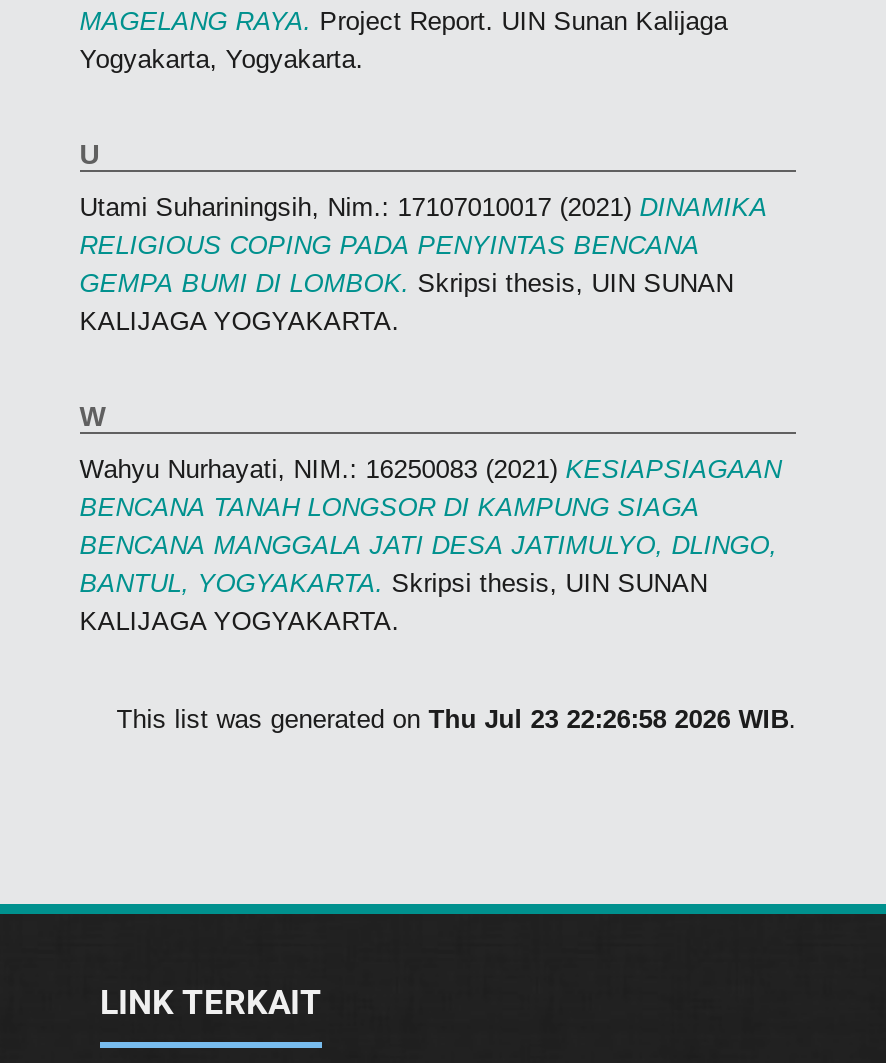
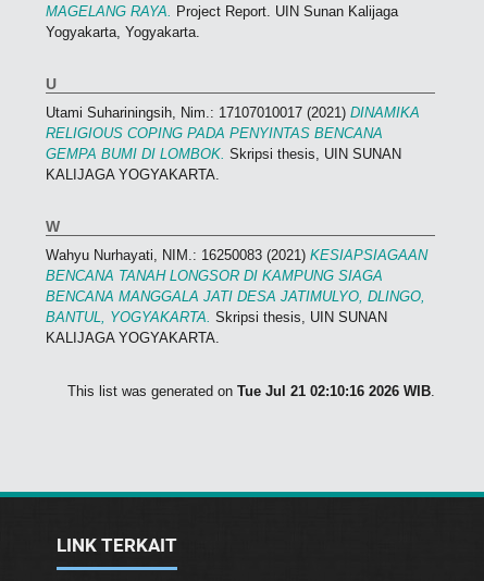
- This list was generated on Thu Jul 23 22:26:58 2026 WIB.
+ This list was generated on Tue Jul 21 02:10:16 2026 WIB.
